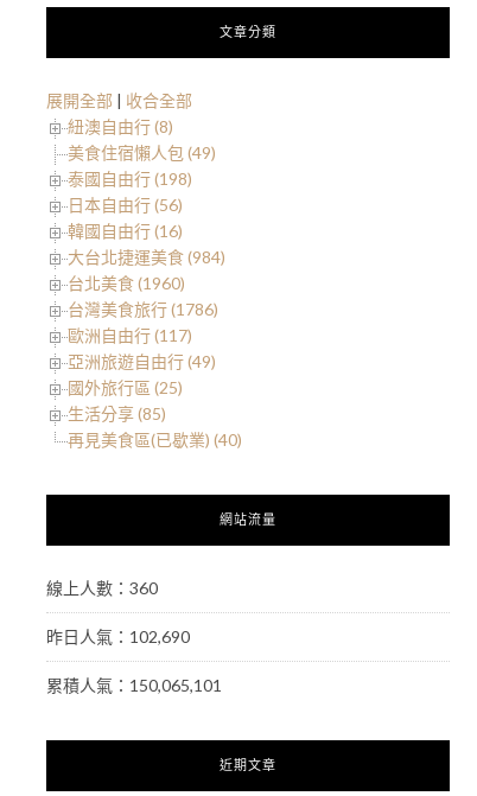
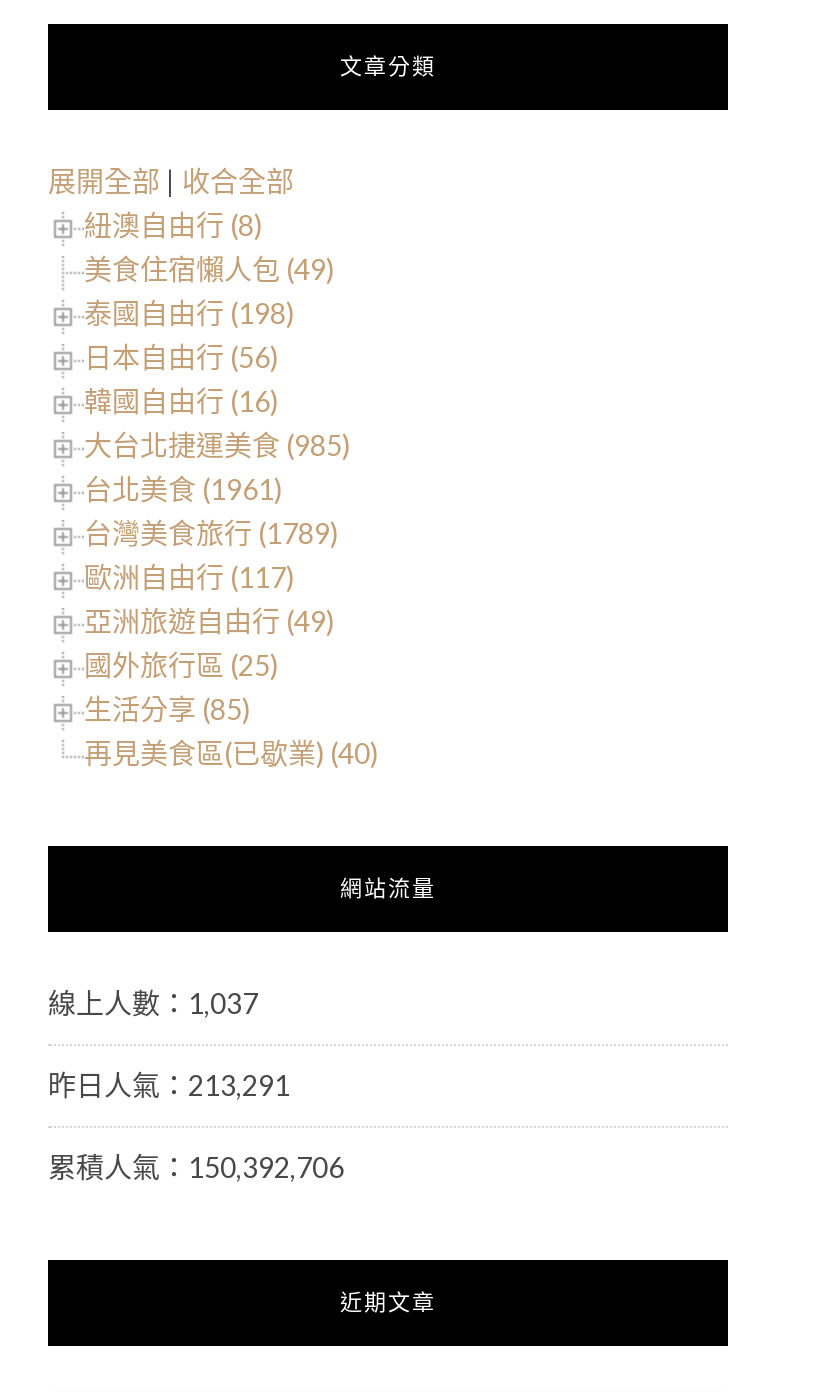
- 大台北捷運美食 (984)
+ 大台北捷運美食 (985)

- 台北美食 (1960)
+ 台北美食 (1961)

- 台灣美食旅行 (1786)
+ 台灣美食旅行 (1789)

- 線上人數：360
+ 線上人數：1,037

- 昨日人氣：102,690
+ 昨日人氣：213,291

- 累積人氣：150,065,101
+ 累積人氣：150,392,706
